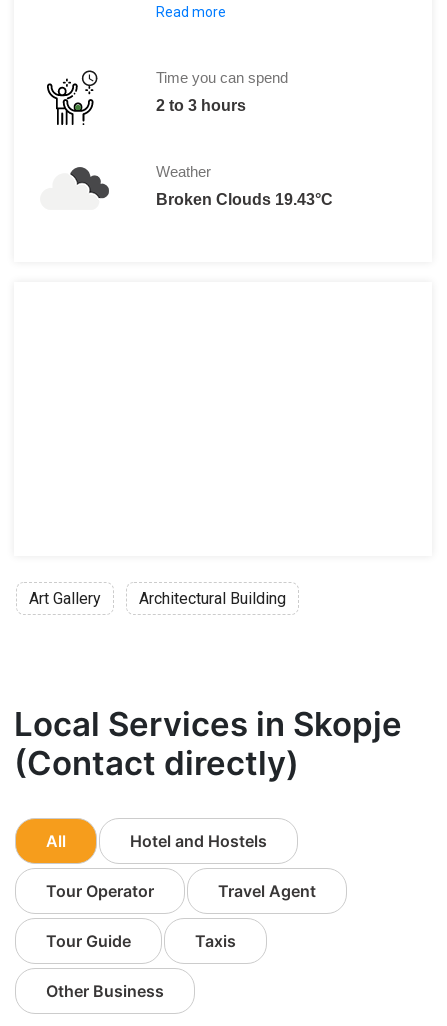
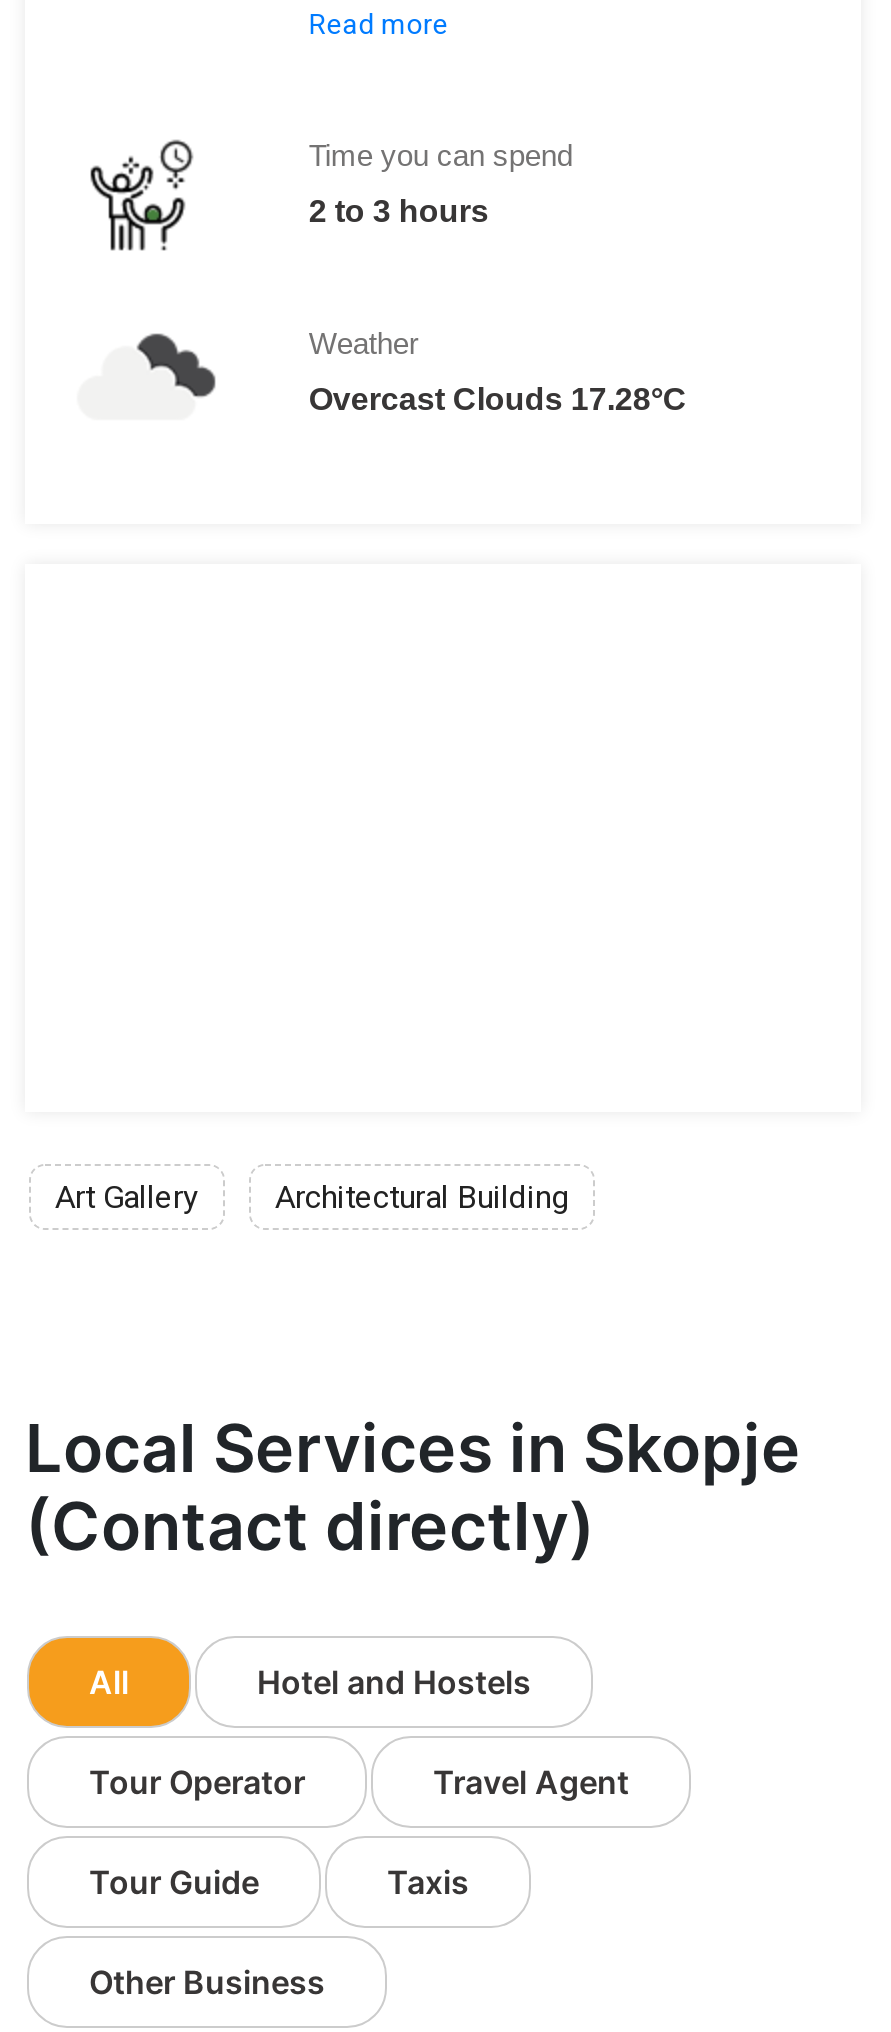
- Broken Clouds 19.43°C
+ Overcast Clouds 17.28°C
